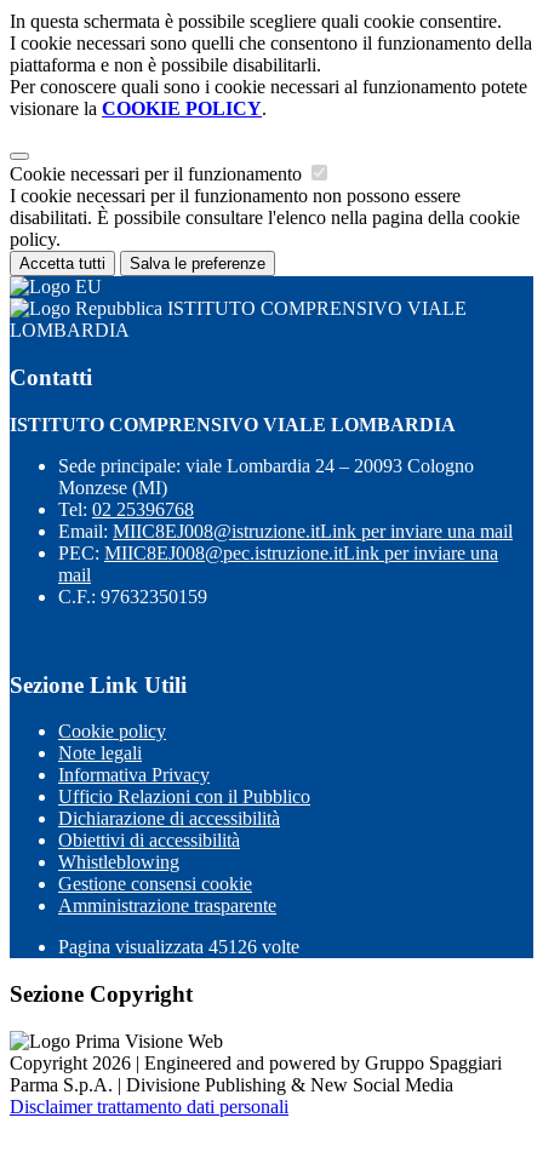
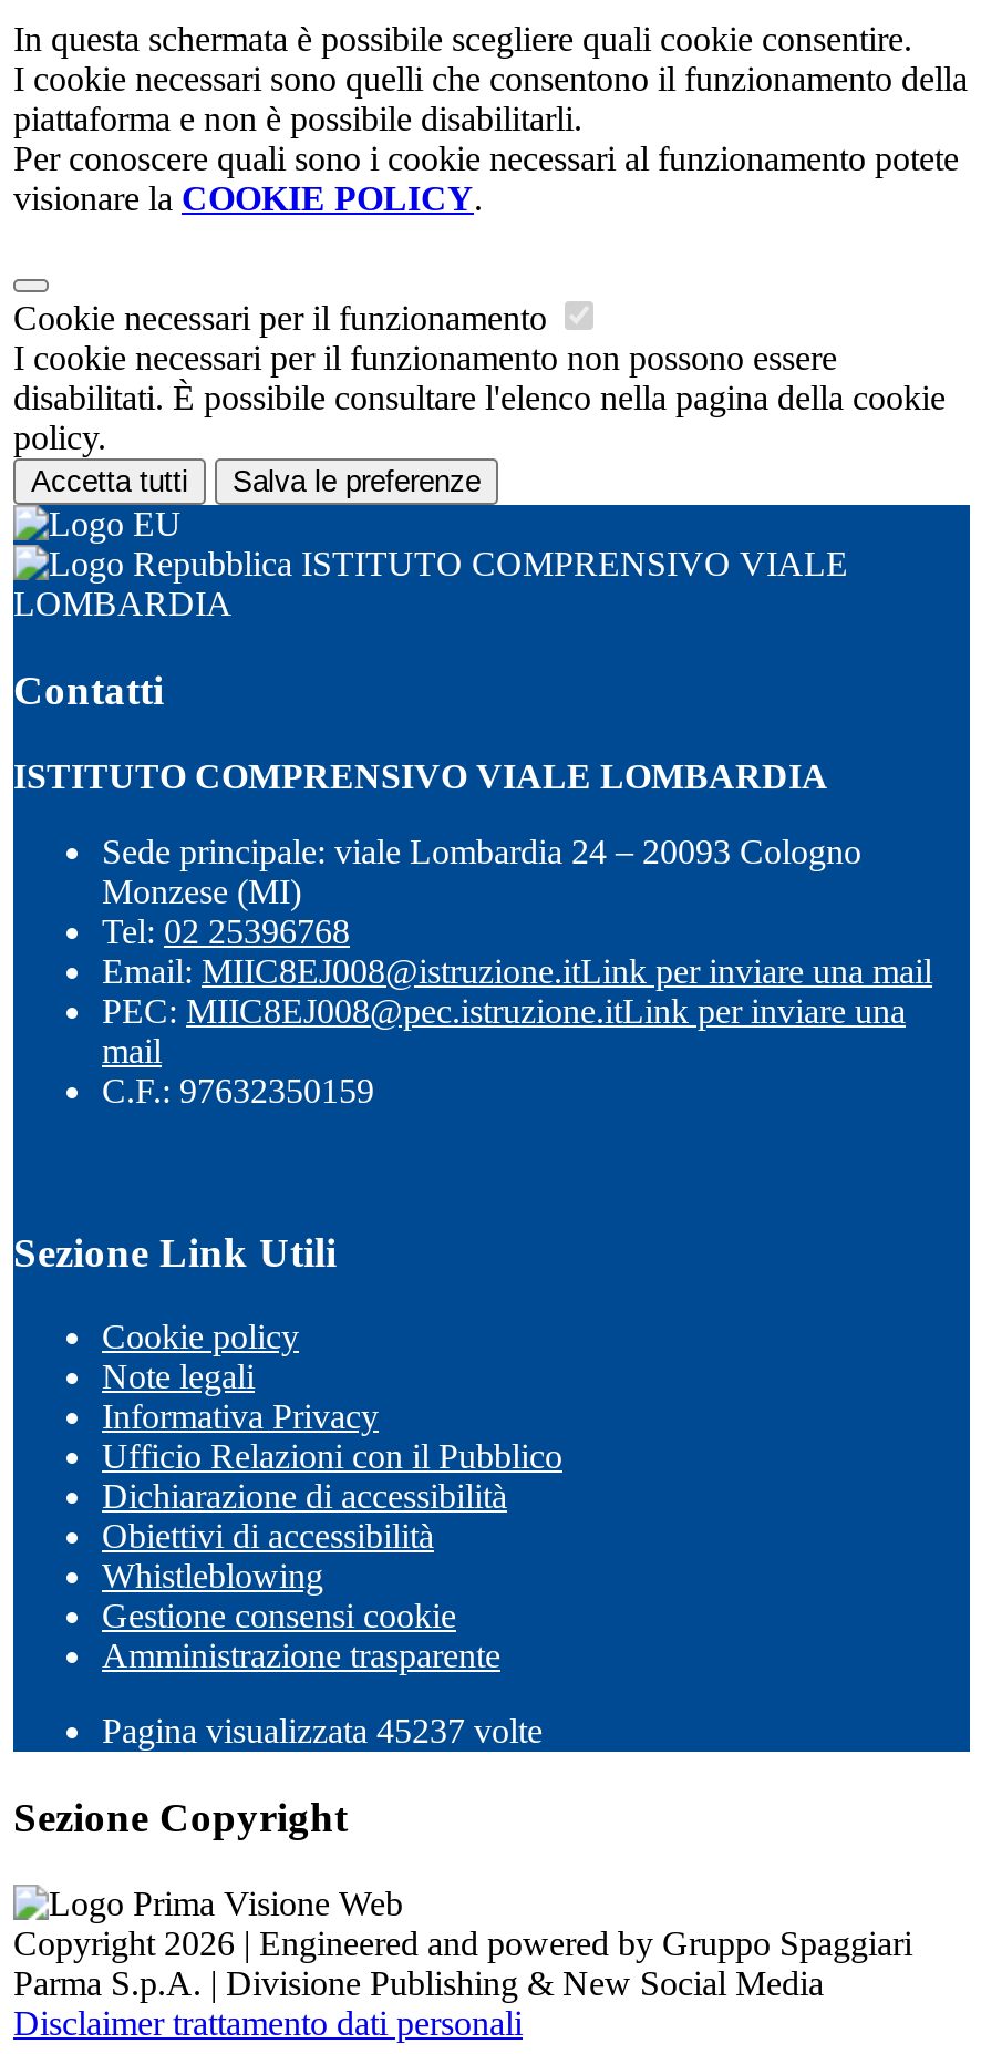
- Pagina visualizzata 45126 volte
+ Pagina visualizzata 45237 volte
